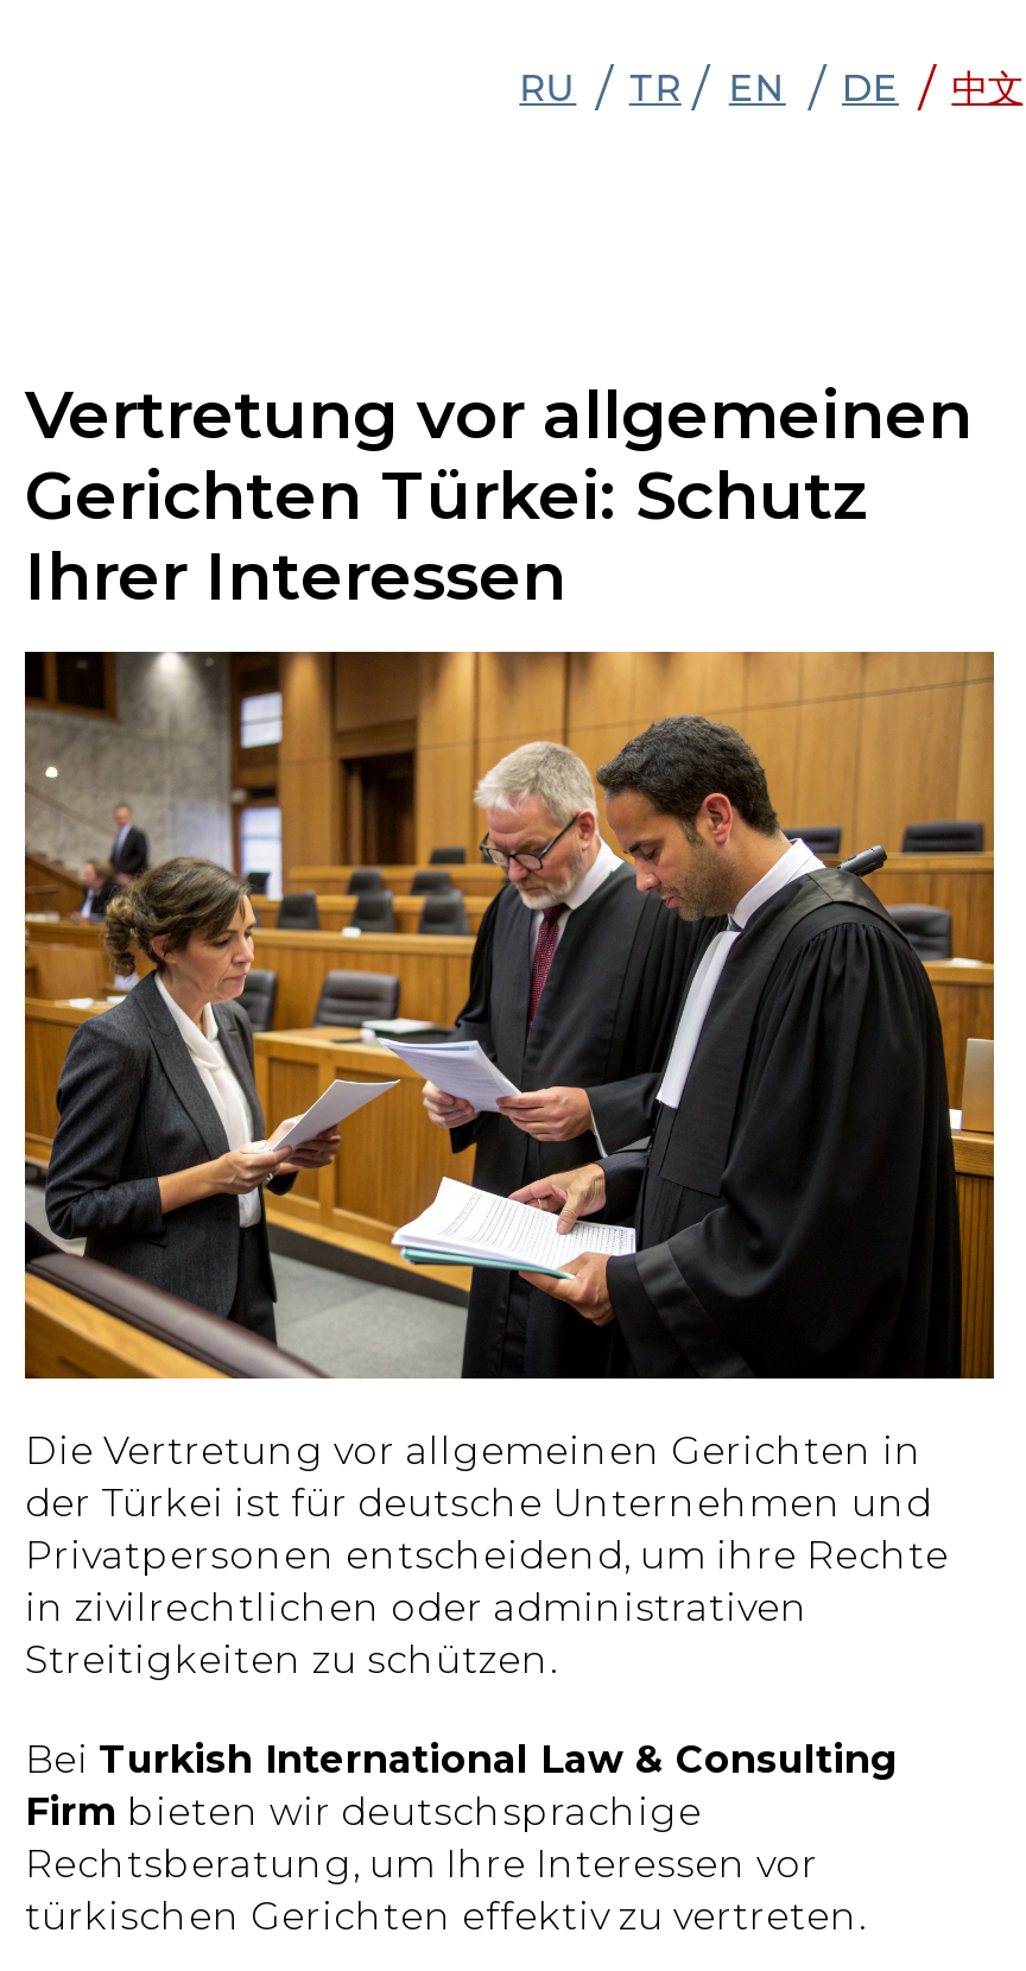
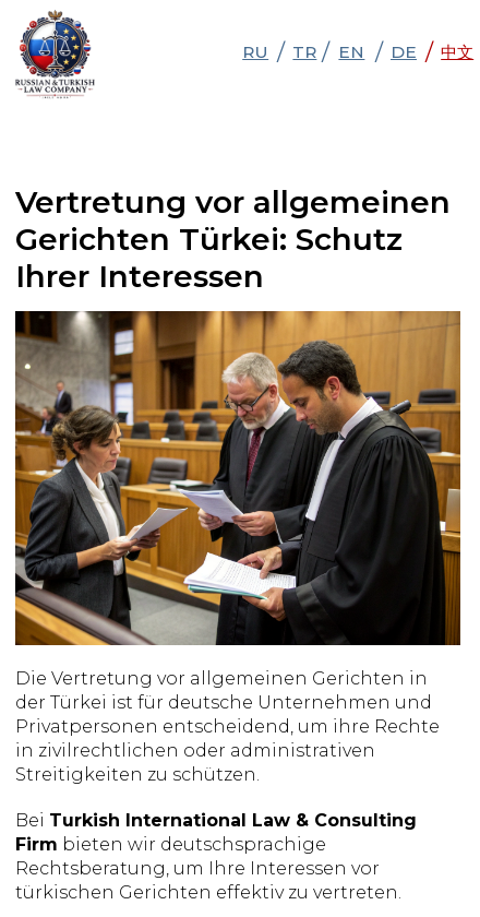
+ [image]
